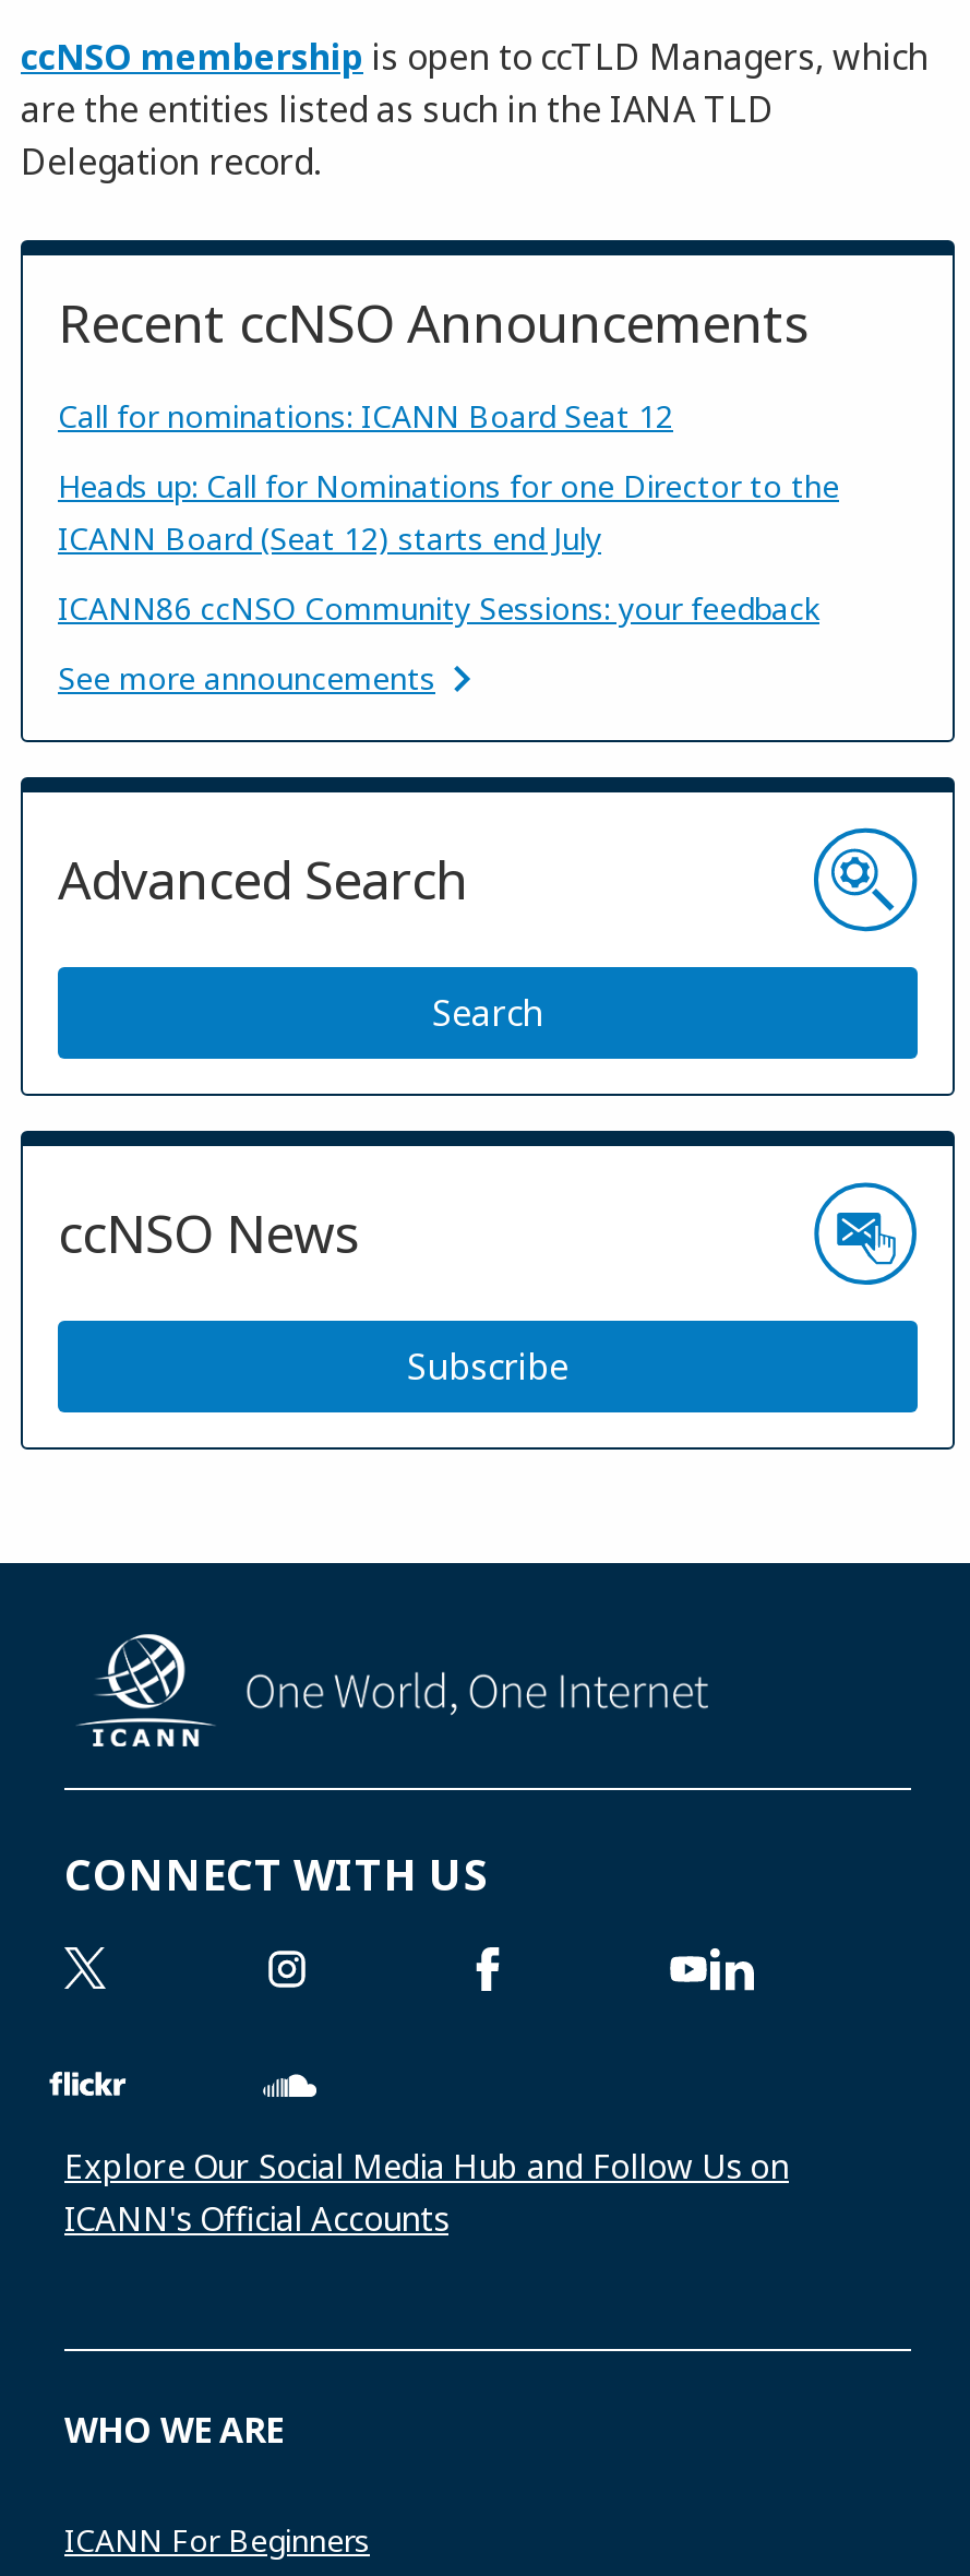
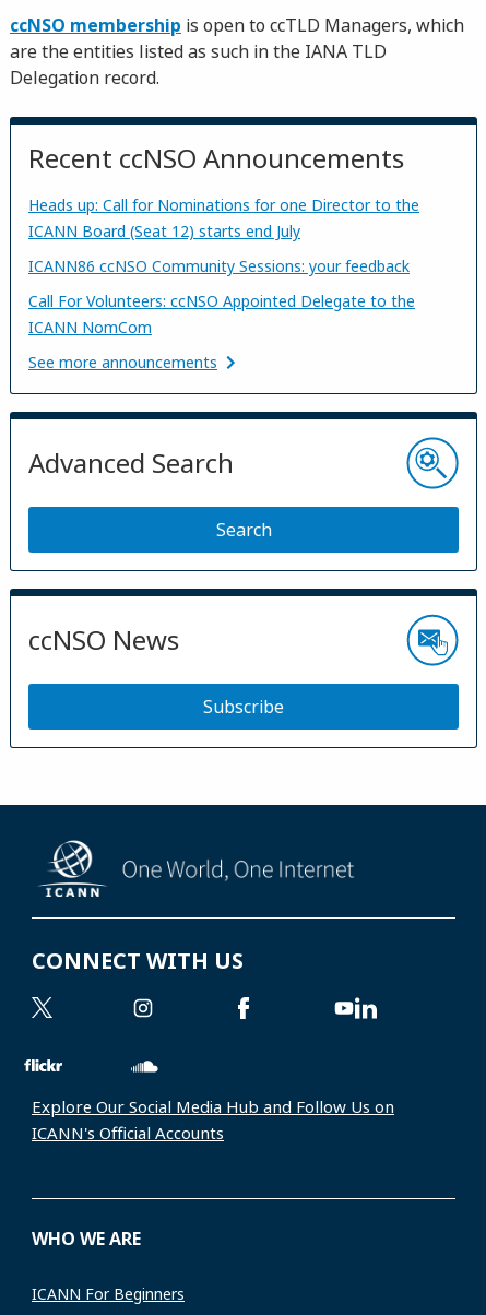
- Call for nominations: ICANN Board Seat 12

moved up: Heads up: Call for Nominations for one Director to the | ICANN Board (Seat 12) starts end July | ICANN86 ccNSO Community Sessions: your feedback

+ Call For Volunteers: ccNSO Appointed Delegate to the
+ ICANN NomCom
